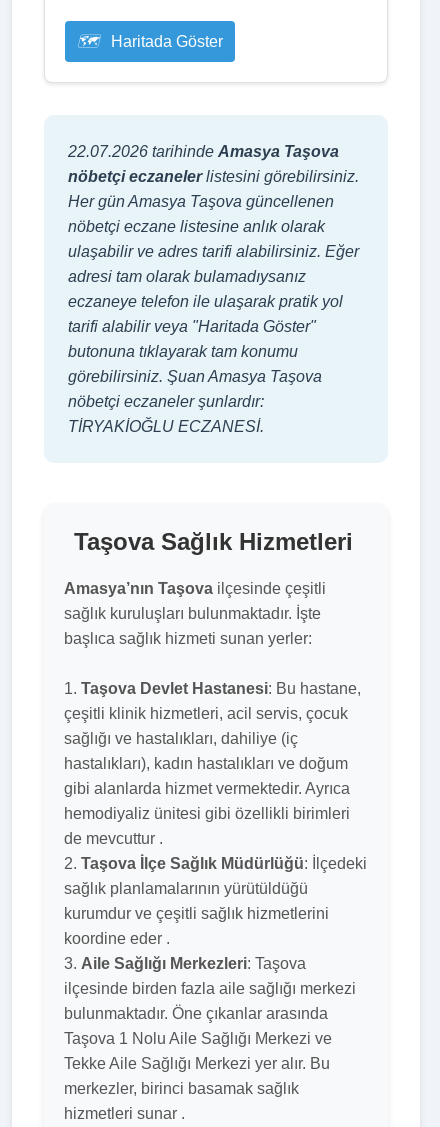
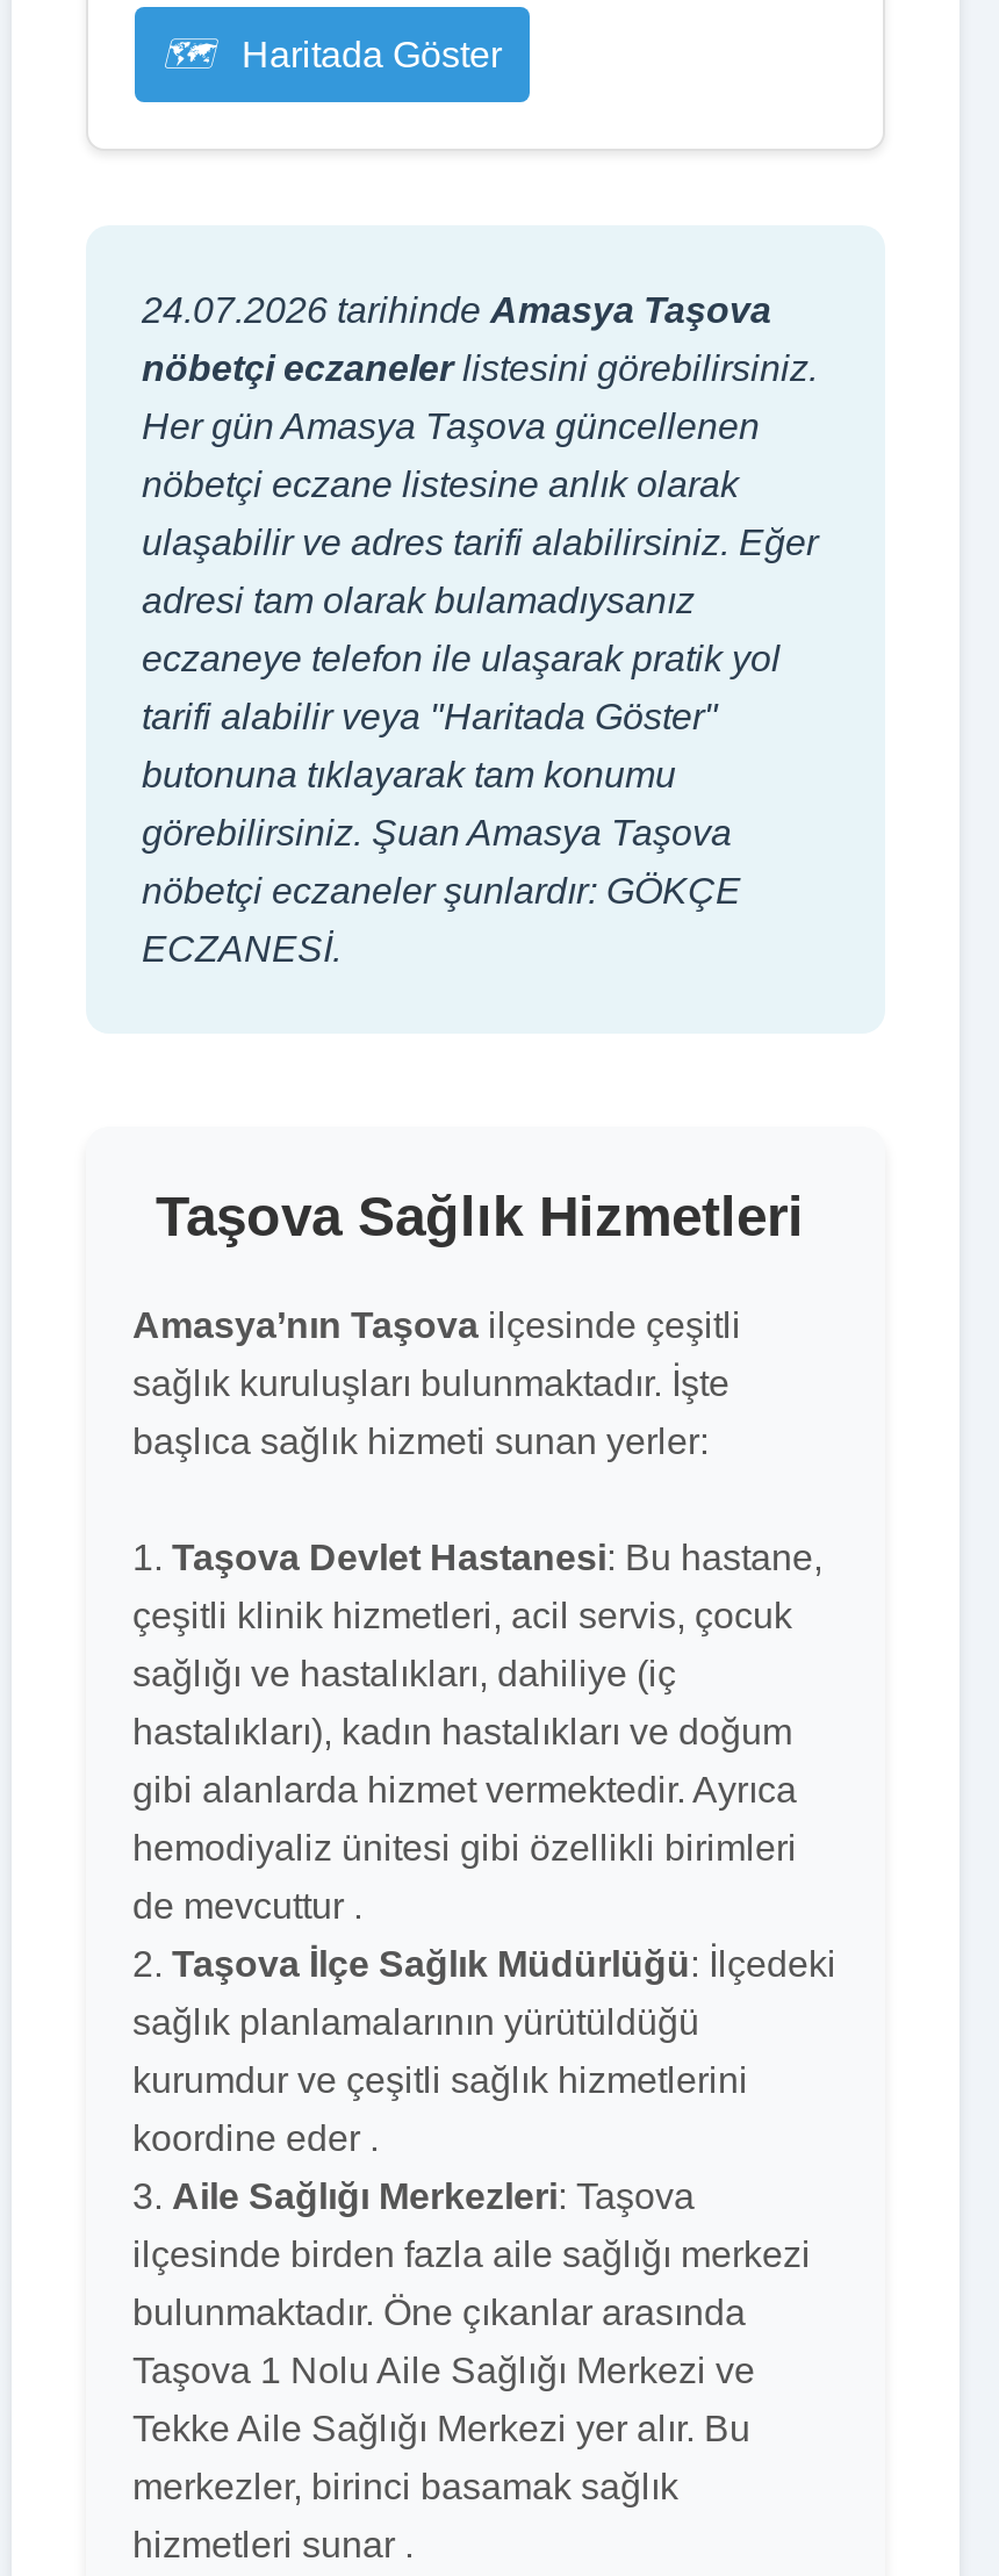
- 22.07.2026 tarihinde Amasya Taşova
+ 24.07.2026 tarihinde Amasya Taşova

- nöbetçi eczaneler şunlardır:
+ nöbetçi eczaneler şunlardır: GÖKÇE

- TİRYAKİOĞLU ECZANESİ.
+ ECZANESİ.
